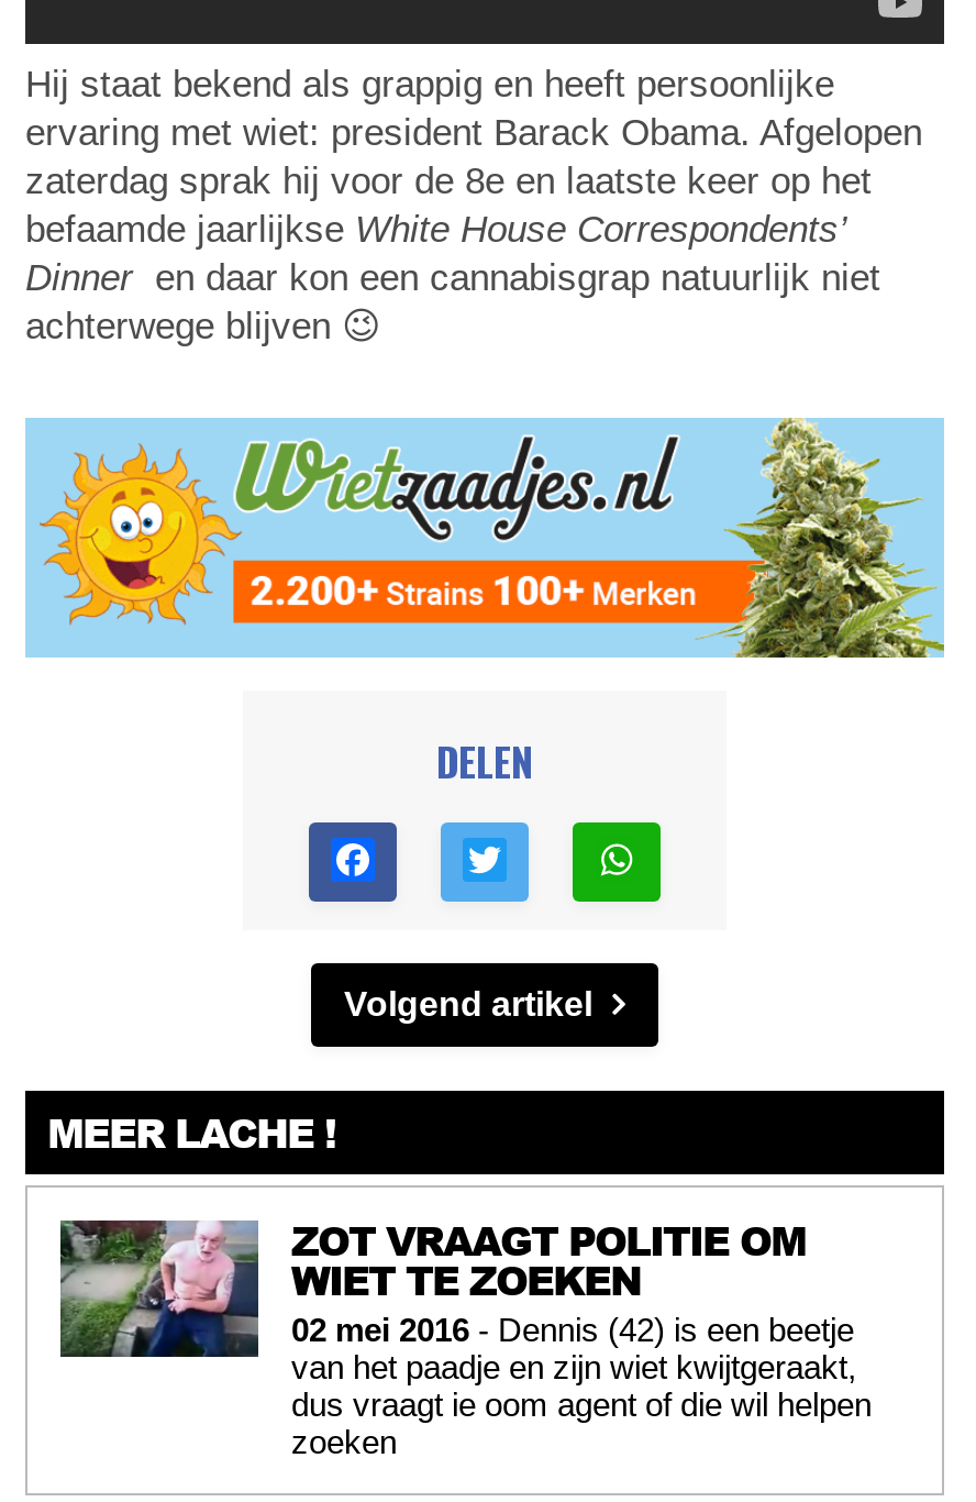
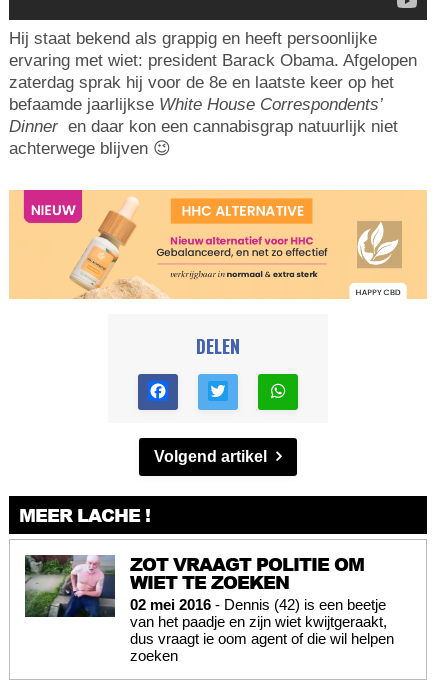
- [image]
+ [image]
